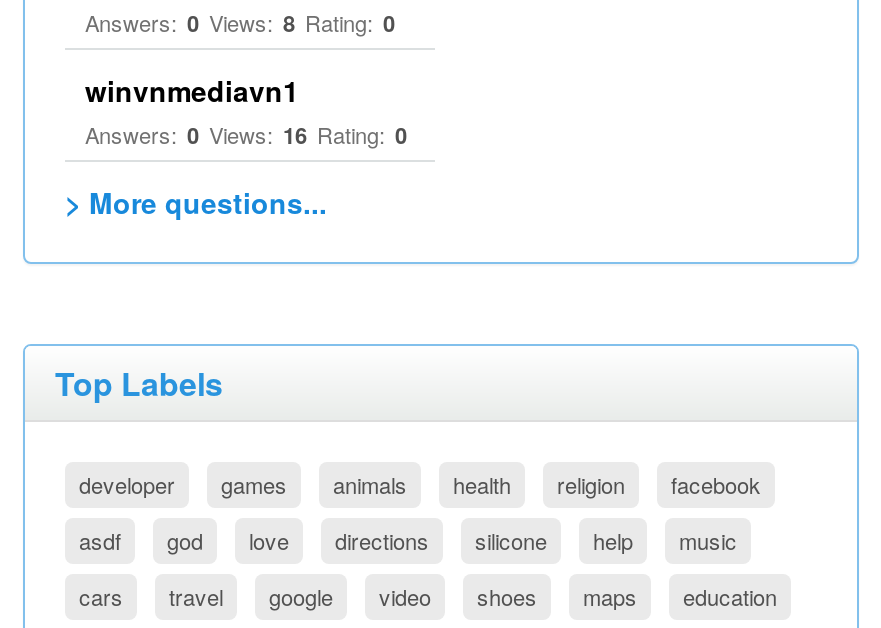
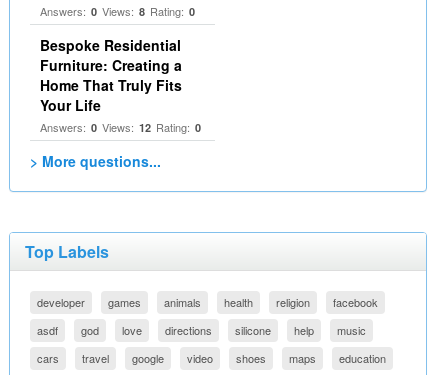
- winvnmediavn1
- Answers: 0 Views: 16 Rating: 0
+ Bespoke Residential
+ Furniture: Creating a
+ Home That Truly Fits
+ Your Life
+ Answers: 0 Views: 12 Rating: 0
